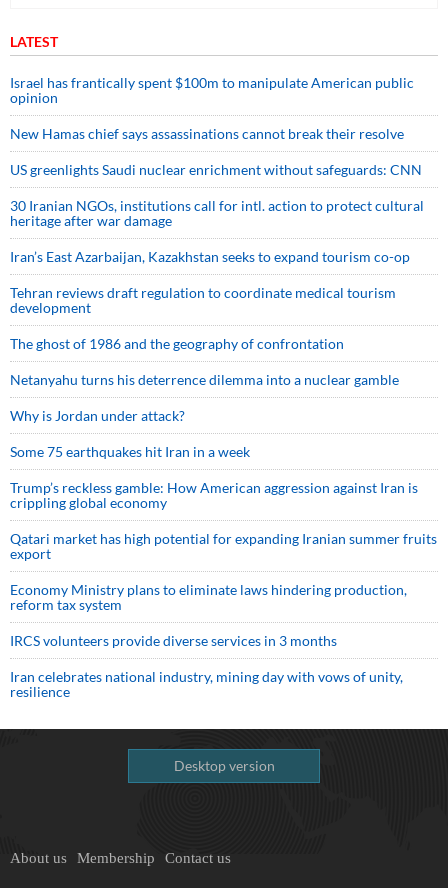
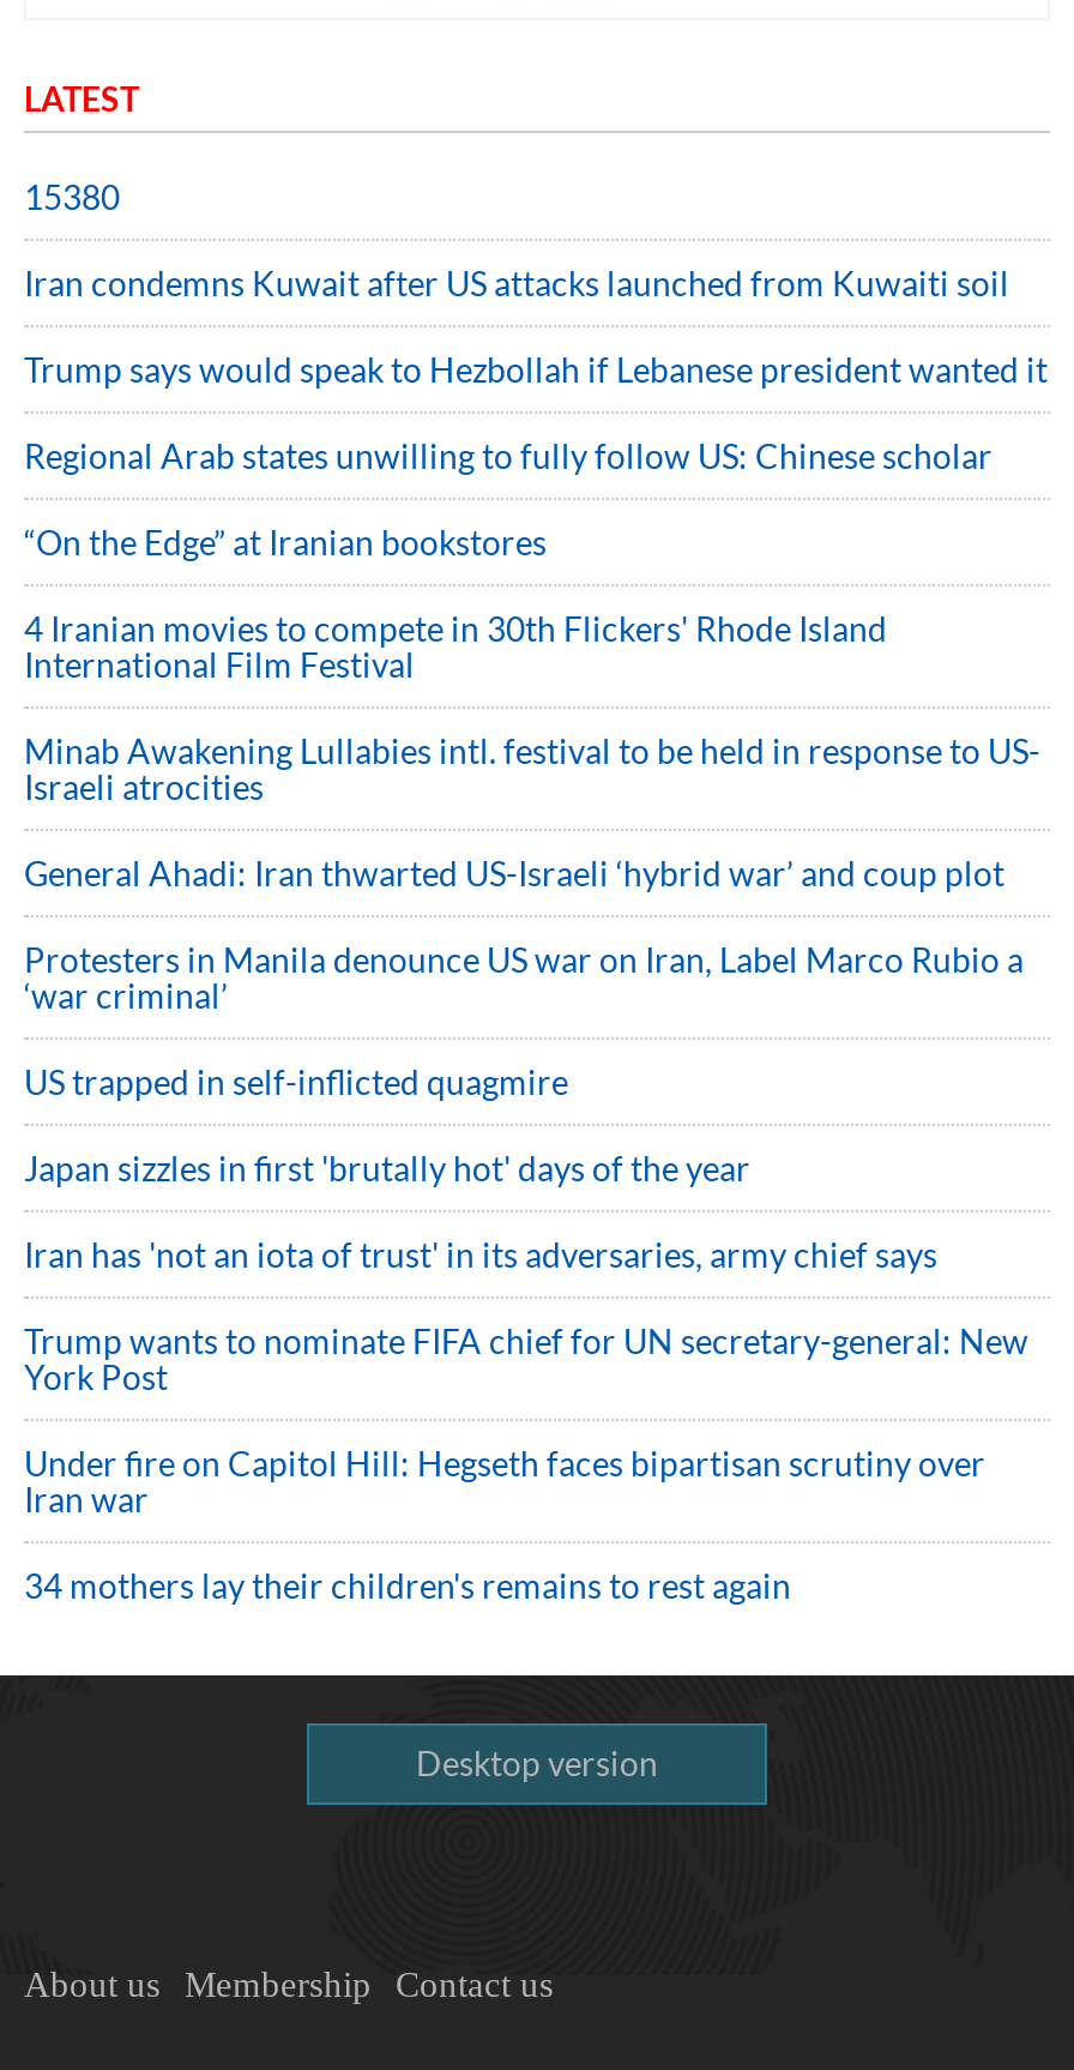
- Israel has frantically spent $100m to manipulate American public
- opinion
+ 15380

- New Hamas chief says assassinations cannot break their resolve
+ Iran condemns Kuwait after US attacks launched from Kuwaiti soil

- US greenlights Saudi nuclear enrichment without safeguards: CNN
+ Trump says would speak to Hezbollah if Lebanese president wanted it

- 30 Iranian NGOs, institutions call for intl. action to protect cultural
- heritage after war damage
+ Regional Arab states unwilling to fully follow US: Chinese scholar

- Iran’s East Azarbaijan, Kazakhstan seeks to expand tourism co-op
+ “On the Edge” at Iranian bookstores

- Tehran reviews draft regulation to coordinate medical tourism
- development
+ 4 Iranian movies to compete in 30th Flickers' Rhode Island
+ International Film Festival

- The ghost of 1986 and the geography of confrontation
+ Minab Awakening Lullabies intl. festival to be held in response to US-
+ Israeli atrocities

- Netanyahu turns his deterrence dilemma into a nuclear gamble
+ General Ahadi: Iran thwarted US-Israeli ‘hybrid war’ and coup plot

- Why is Jordan under attack?
+ Protesters in Manila denounce US war on Iran, Label Marco Rubio a
+ ‘war criminal’

- Some 75 earthquakes hit Iran in a week
+ US trapped in self-inflicted quagmire

- Trump’s reckless gamble: How American aggression against Iran is
- crippling global economy
+ Japan sizzles in first 'brutally hot' days of the year

- Qatari market has high potential for expanding Iranian summer fruits
- export
+ Iran has 'not an iota of trust' in its adversaries, army chief says

- Economy Ministry plans to eliminate laws hindering production,
- reform tax system
+ Trump wants to nominate FIFA chief for UN secretary-general: New
+ York Post

- IRCS volunteers provide diverse services in 3 months
+ Under fire on Capitol Hill: Hegseth faces bipartisan scrutiny over
+ Iran war

- Iran celebrates national industry, mining day with vows of unity,
- resilience
+ 34 mothers lay their children's remains to rest again
